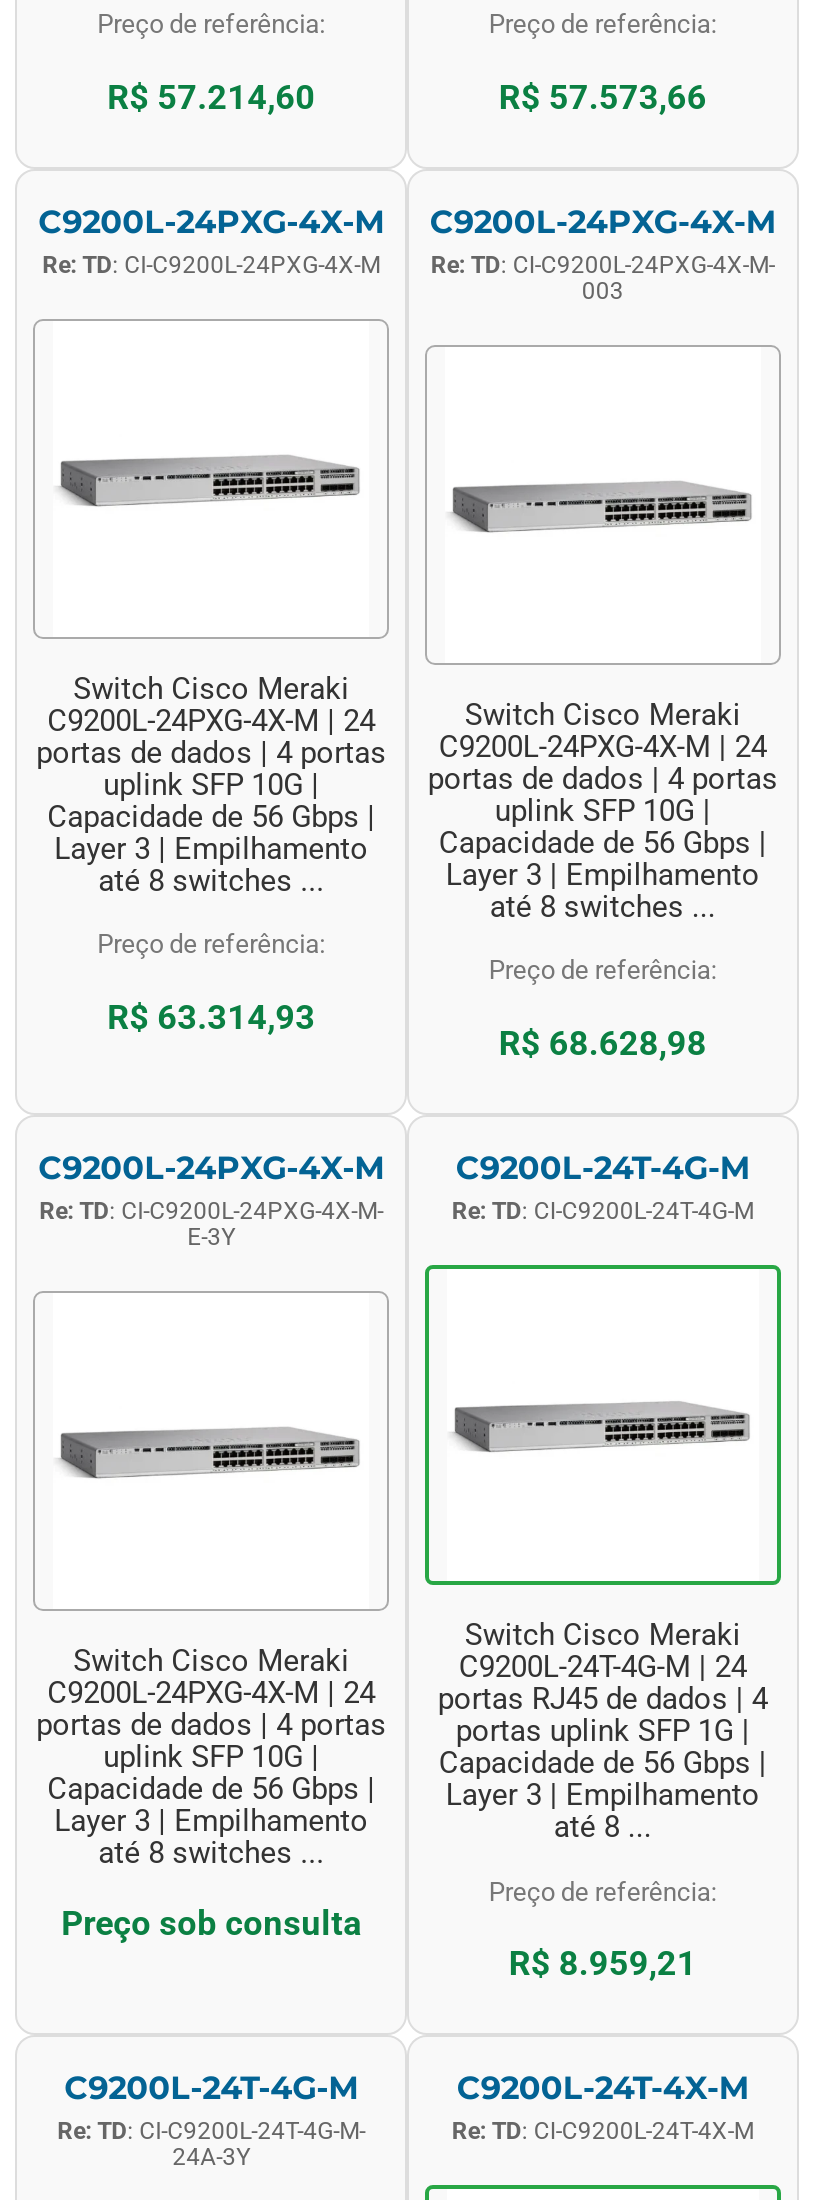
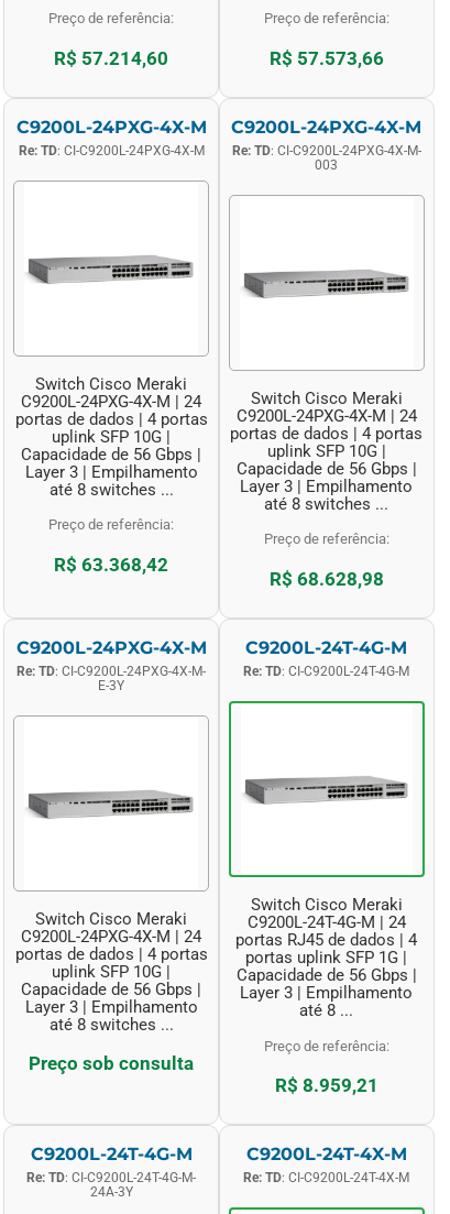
- R$ 63.314,93
+ R$ 63.368,42
